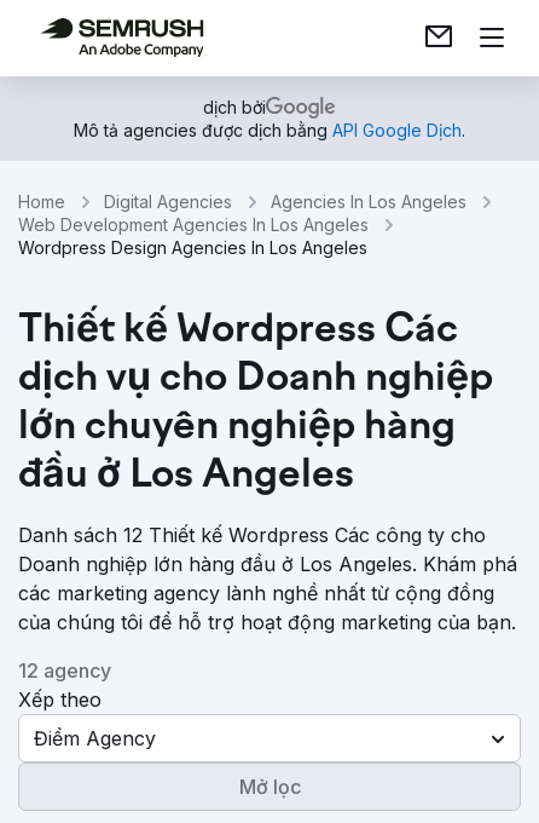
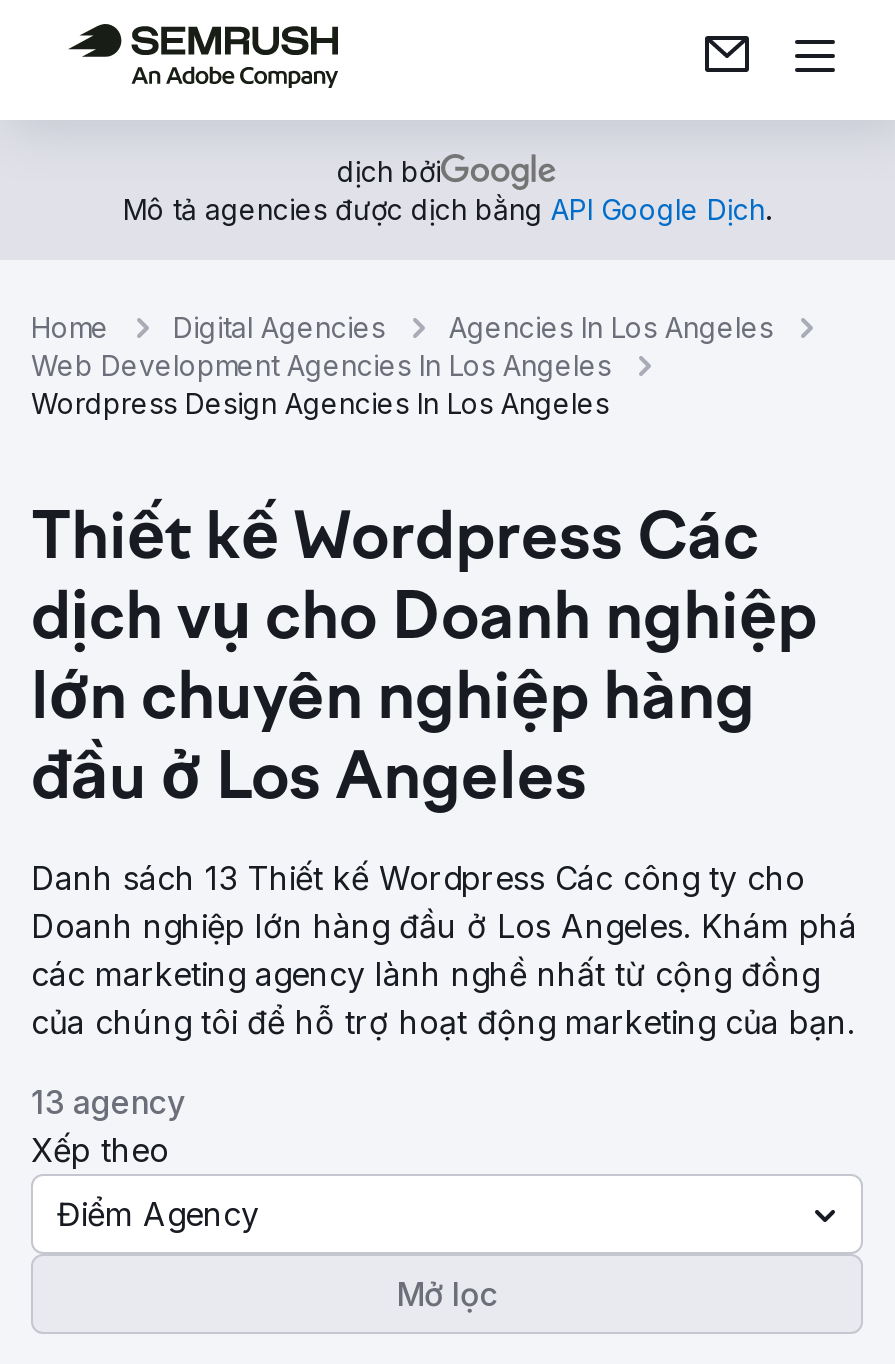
- Danh sách 12 Thiết kế Wordpress Các công ty cho
+ Danh sách 13 Thiết kế Wordpress Các công ty cho

- 12 agency
+ 13 agency
